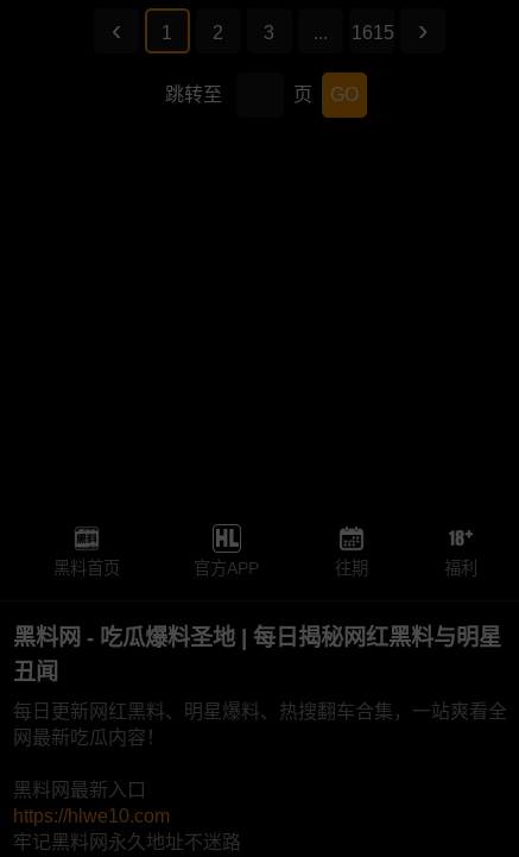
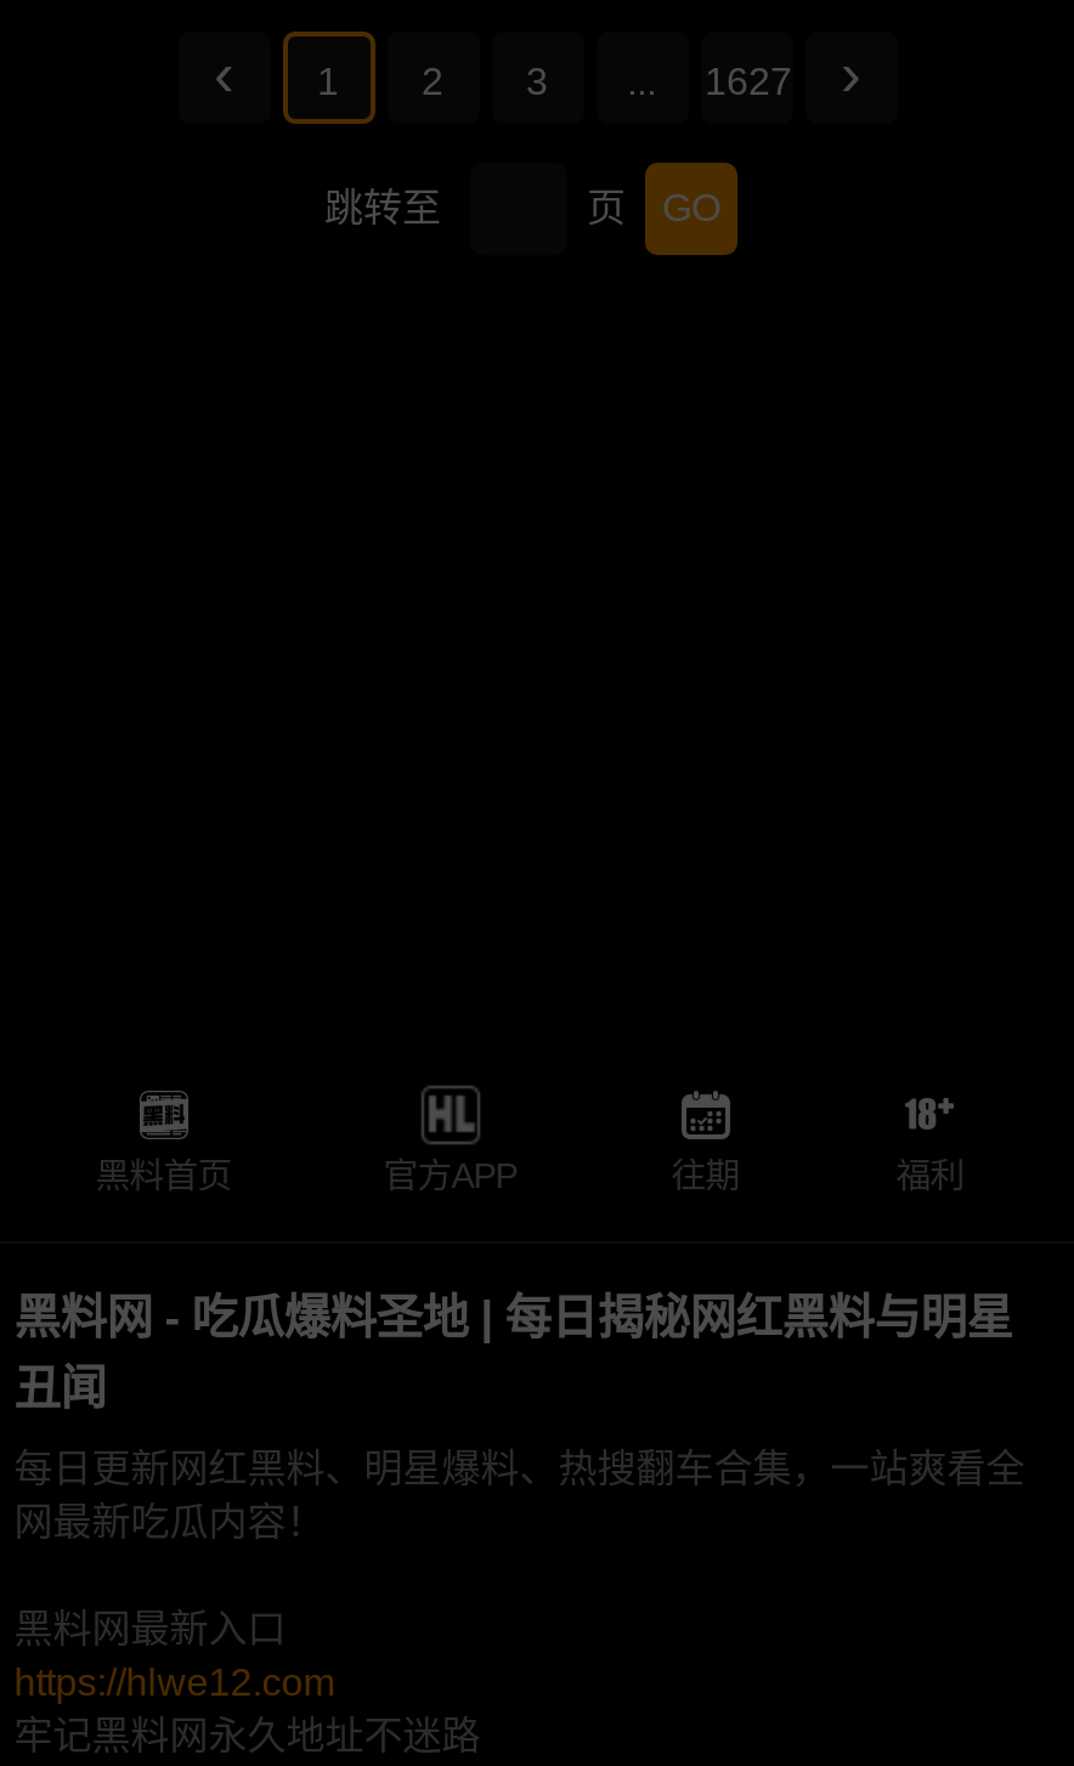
- 1615
+ 1627

- https://hlwe10.com
+ https://hlwe12.com
